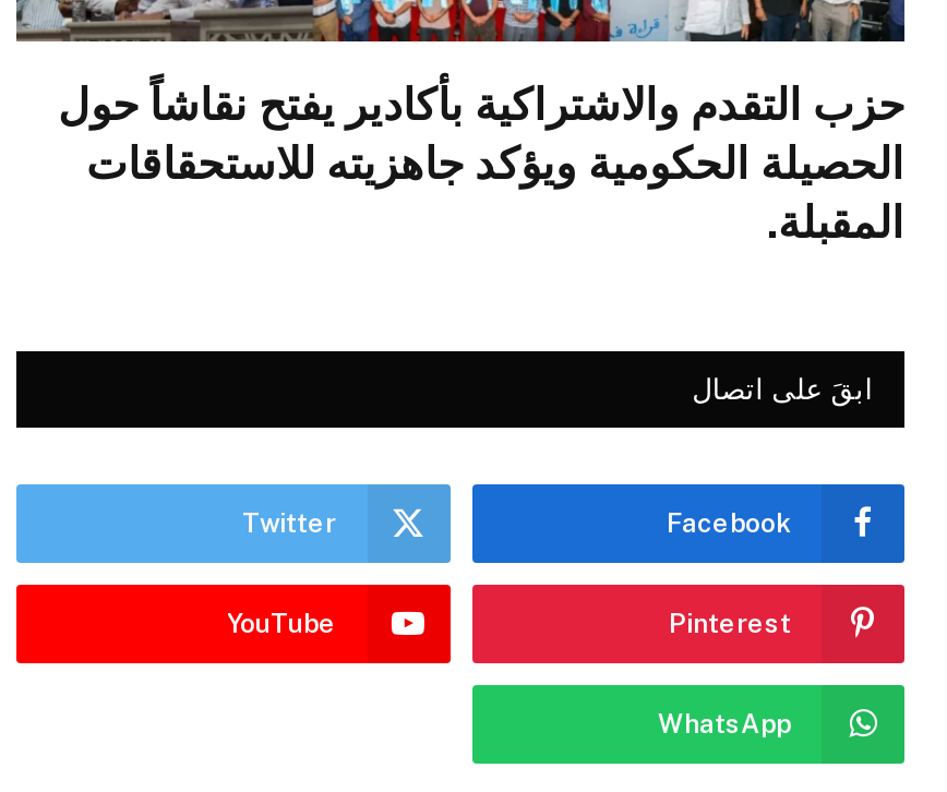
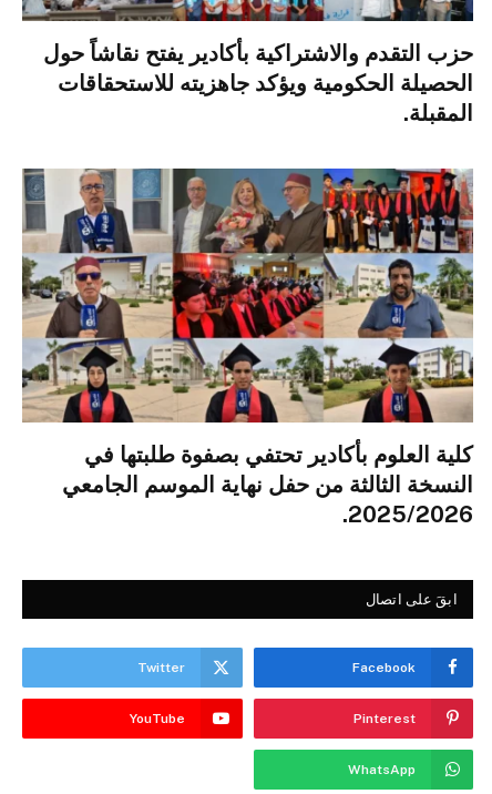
+ [image]
+ كلية العلوم بأكادير تحتفي بصفوة طلبتها في
+ النسخة الثالثة من حفل نهاية الموسم الجامعي
+ 2025/2026.
